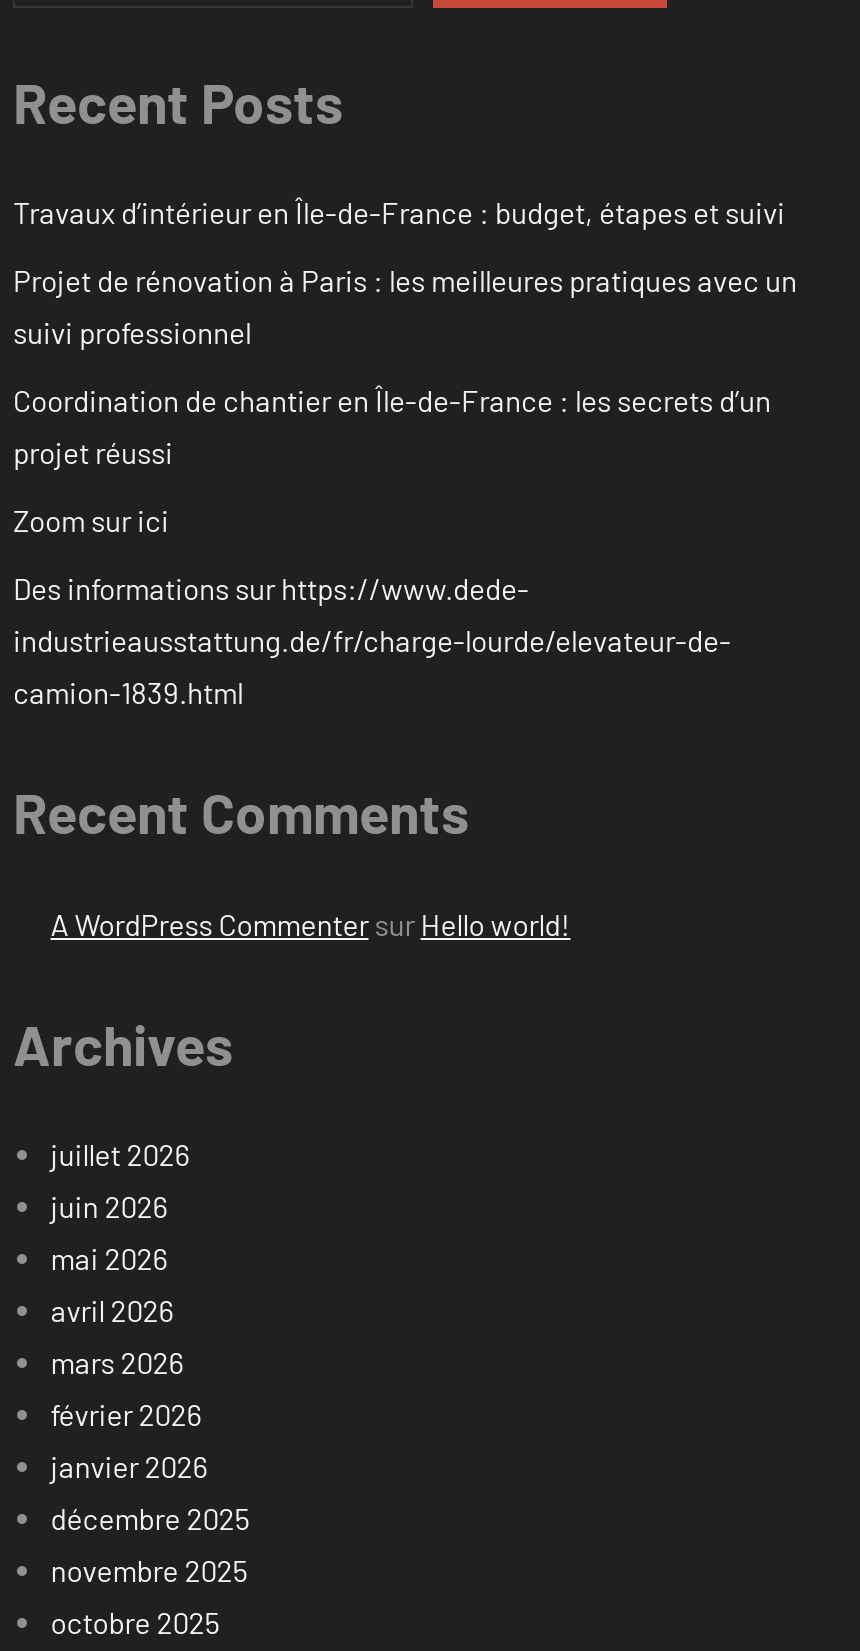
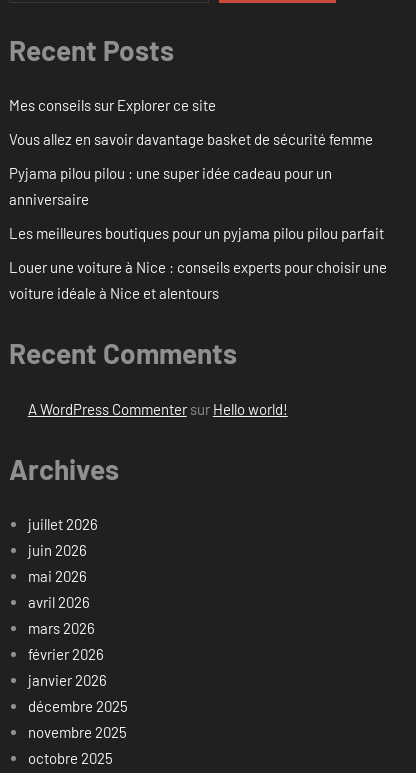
- Travaux d’intérieur en Île-de-France : budget, étapes et suivi
+ Mes conseils sur Explorer ce site

- Projet de rénovation à Paris : les meilleures pratiques avec un
- suivi professionnel
+ Vous allez en savoir davantage basket de sécurité femme

- Coordination de chantier en Île-de-France : les secrets d’un
- projet réussi
+ Pyjama pilou pilou : une super idée cadeau pour un
+ anniversaire

- Zoom sur ici
+ Les meilleures boutiques pour un pyjama pilou pilou parfait

- Des informations sur https://www.dede-
- industrieausstattung.de/fr/charge-lourde/elevateur-de-
- camion-1839.html
+ Louer une voiture à Nice : conseils experts pour choisir une
+ voiture idéale à Nice et alentours
